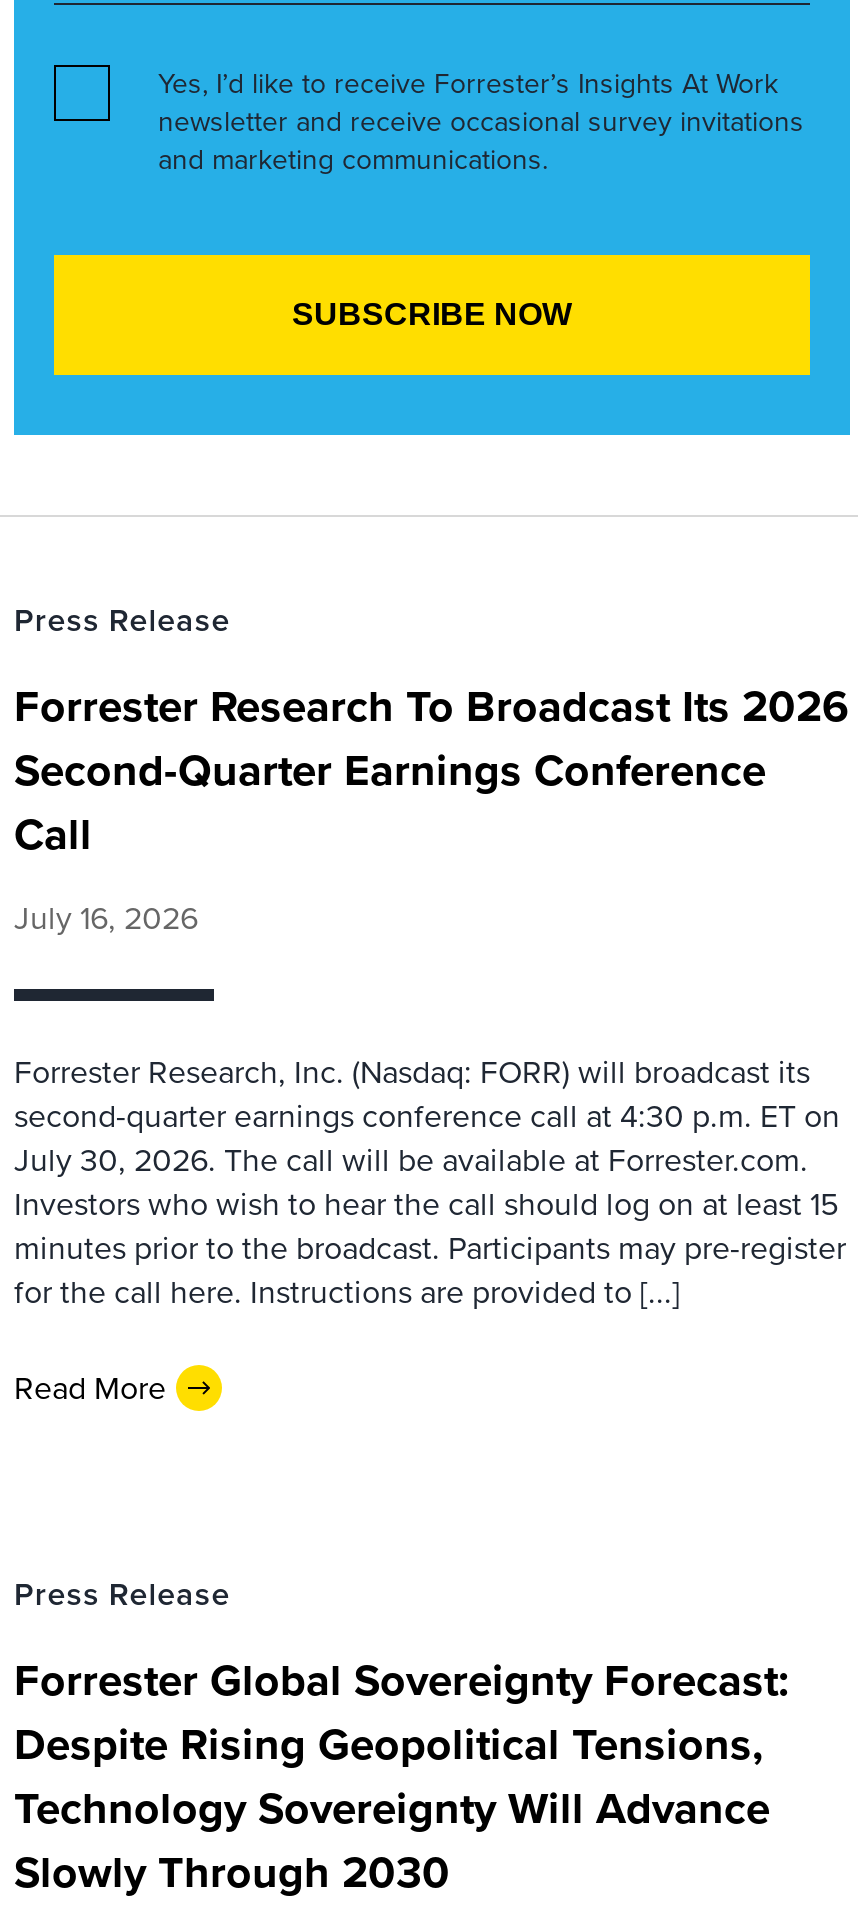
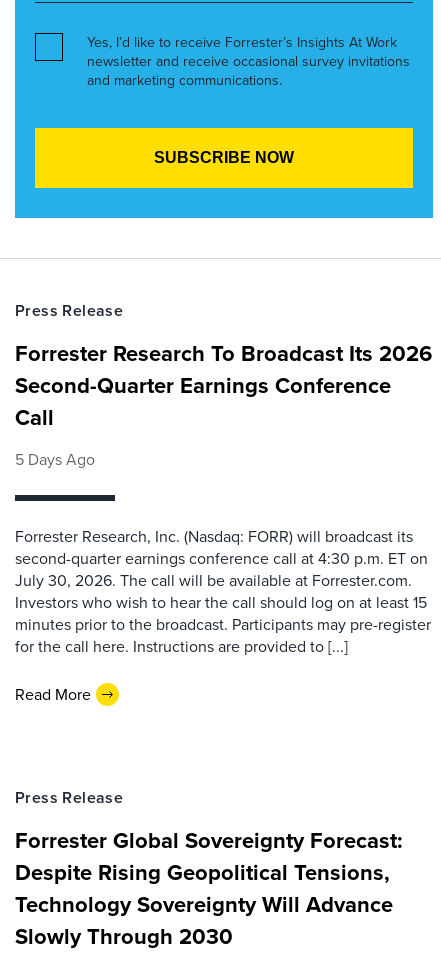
- July 16, 2026
+ 5 Days Ago
